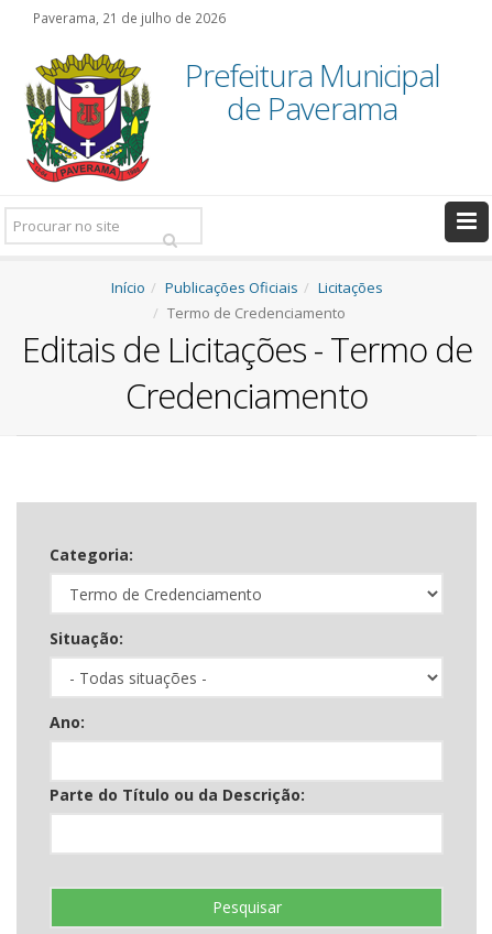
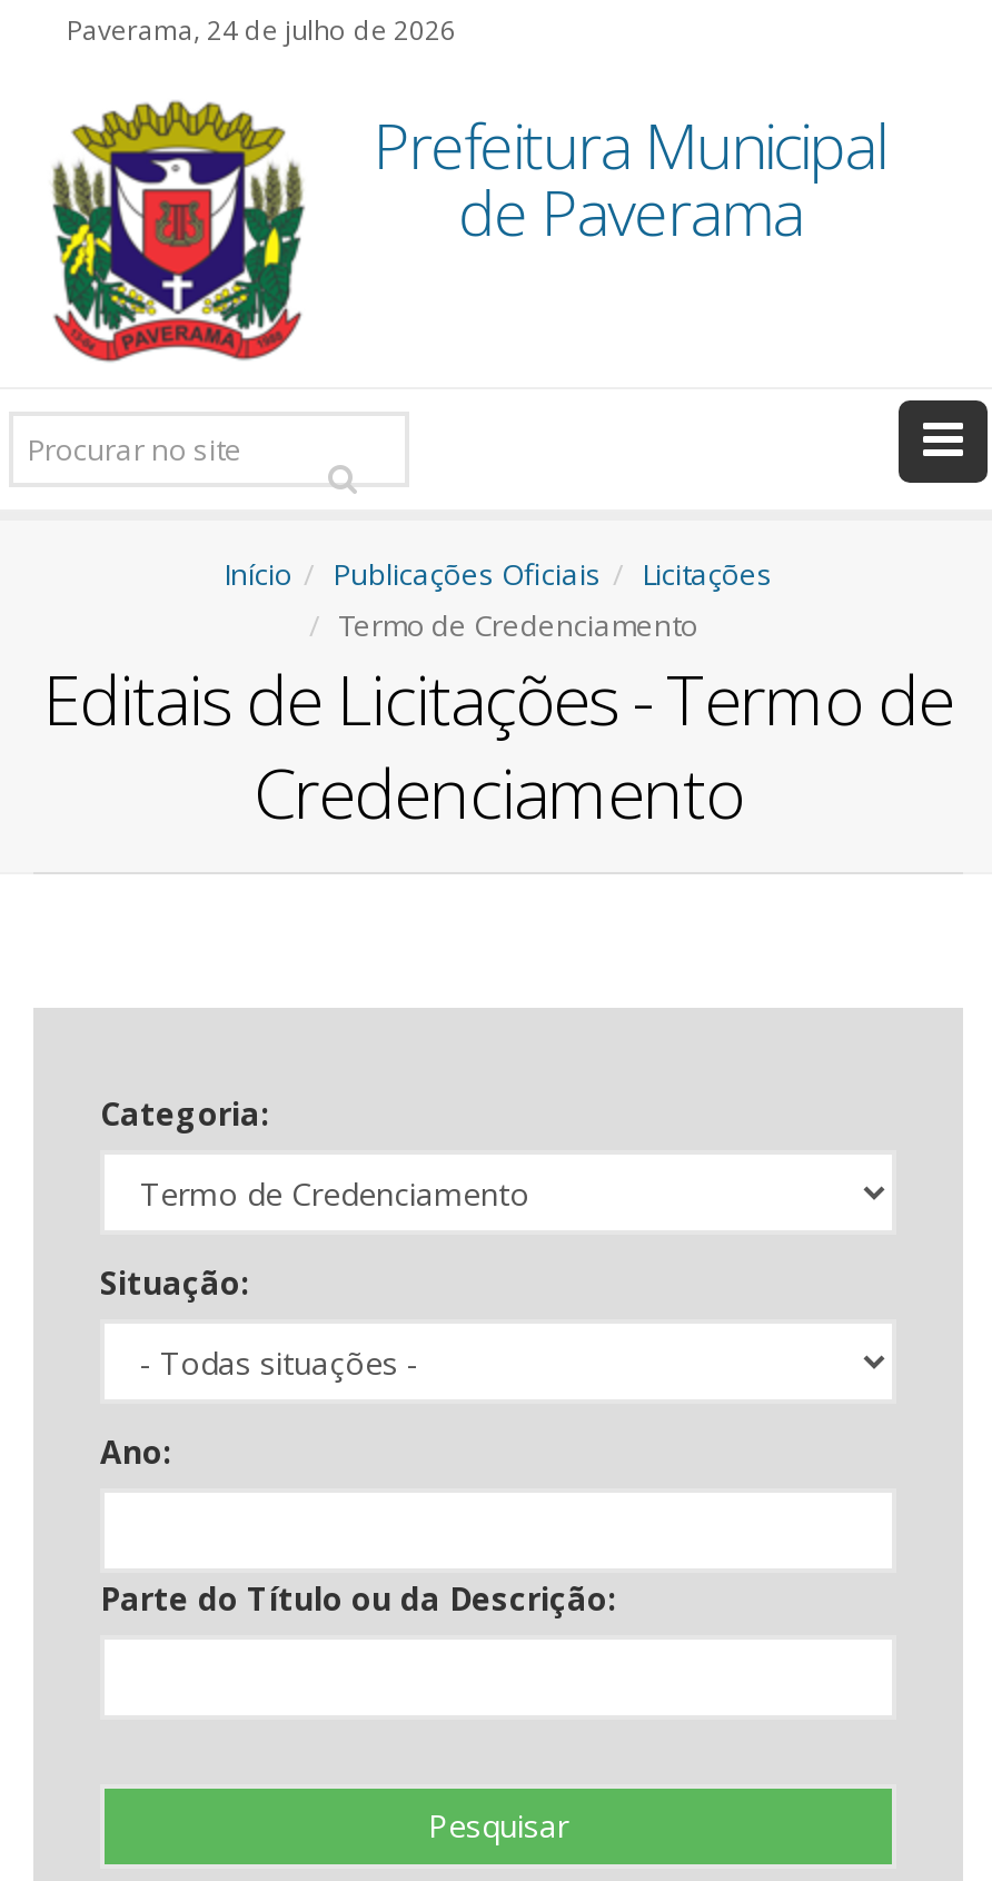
- Paverama, 21 de julho de 2026
+ Paverama, 24 de julho de 2026
